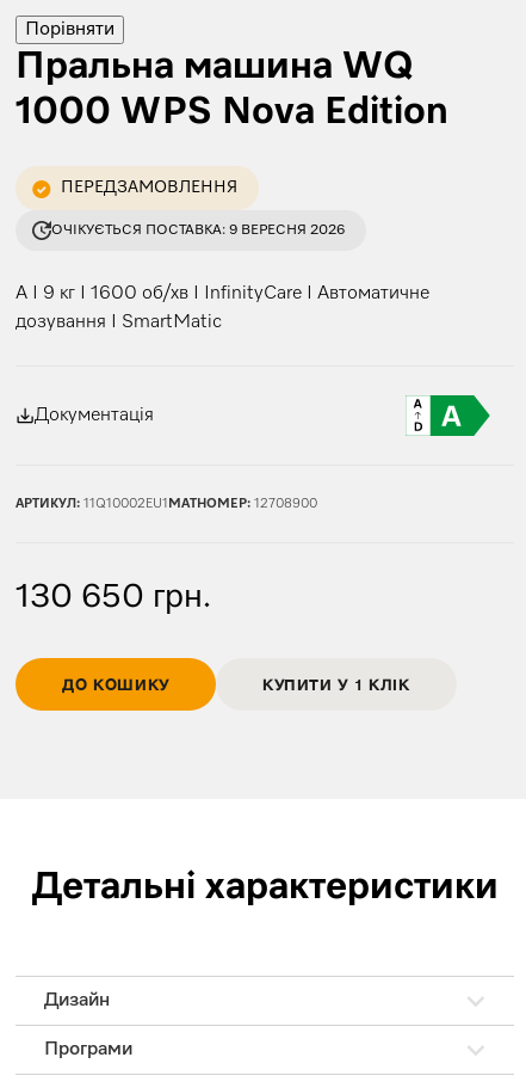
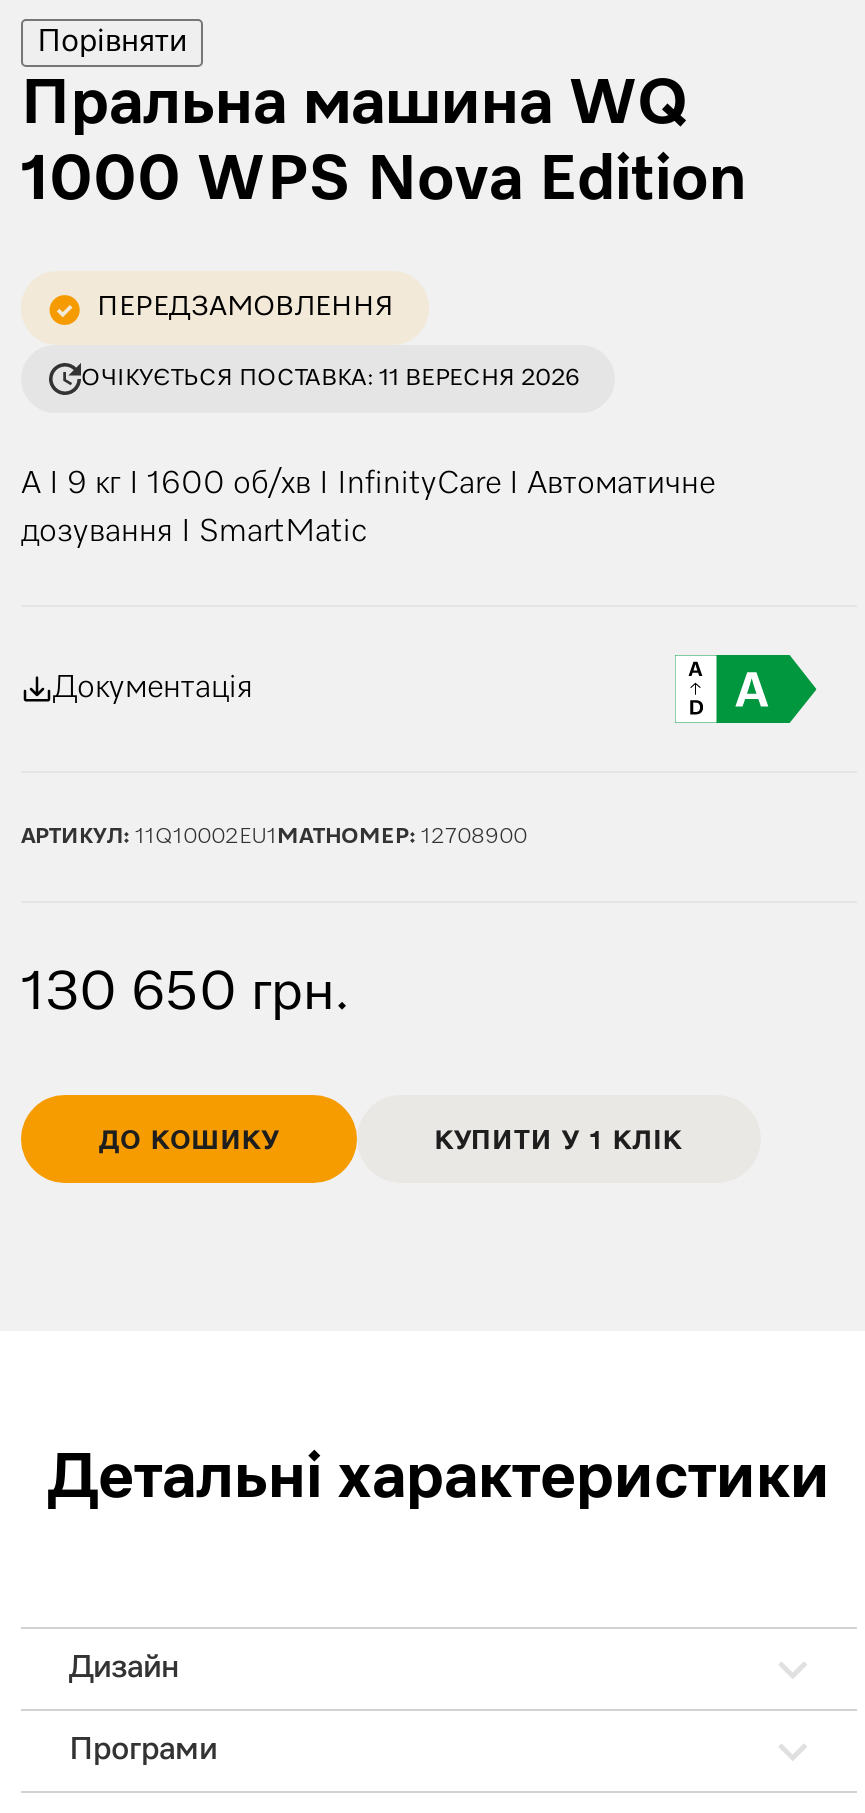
- ОЧІКУЄТЬСЯ ПОСТАВКА: 9 ВЕРЕСНЯ 2026
+ ОЧІКУЄТЬСЯ ПОСТАВКА: 11 ВЕРЕСНЯ 2026
